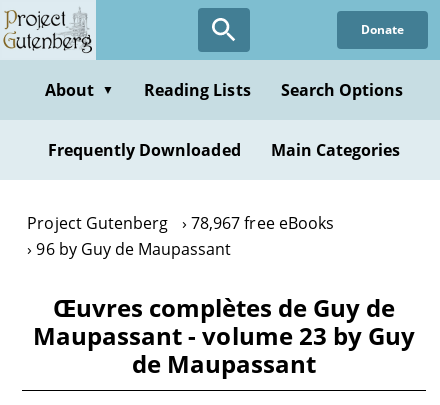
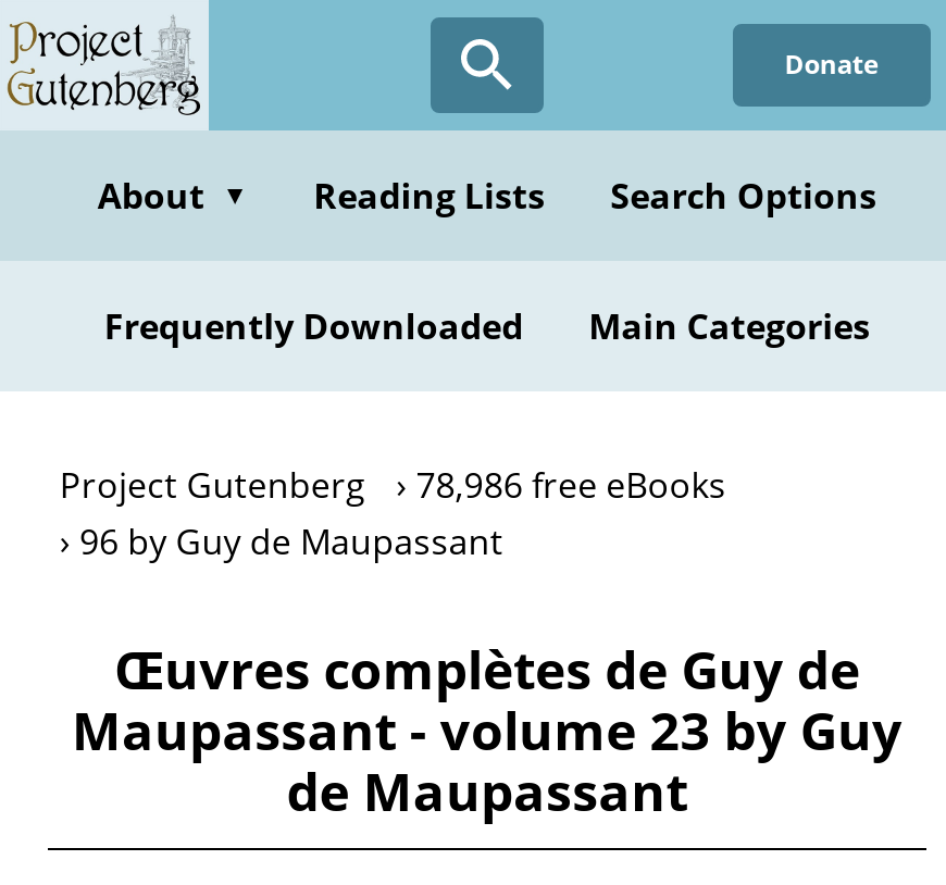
- Project Gutenberg 78,967 free eBooks
+ Project Gutenberg 78,986 free eBooks
